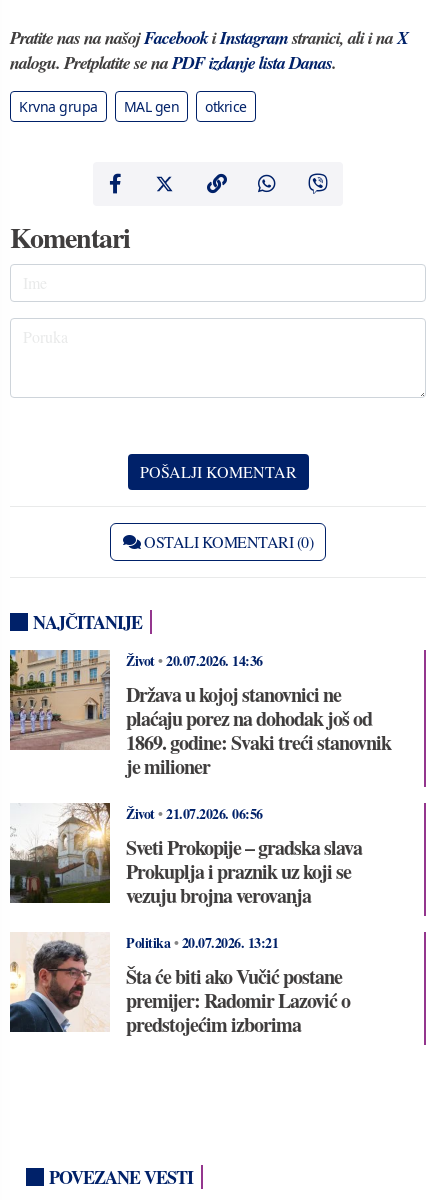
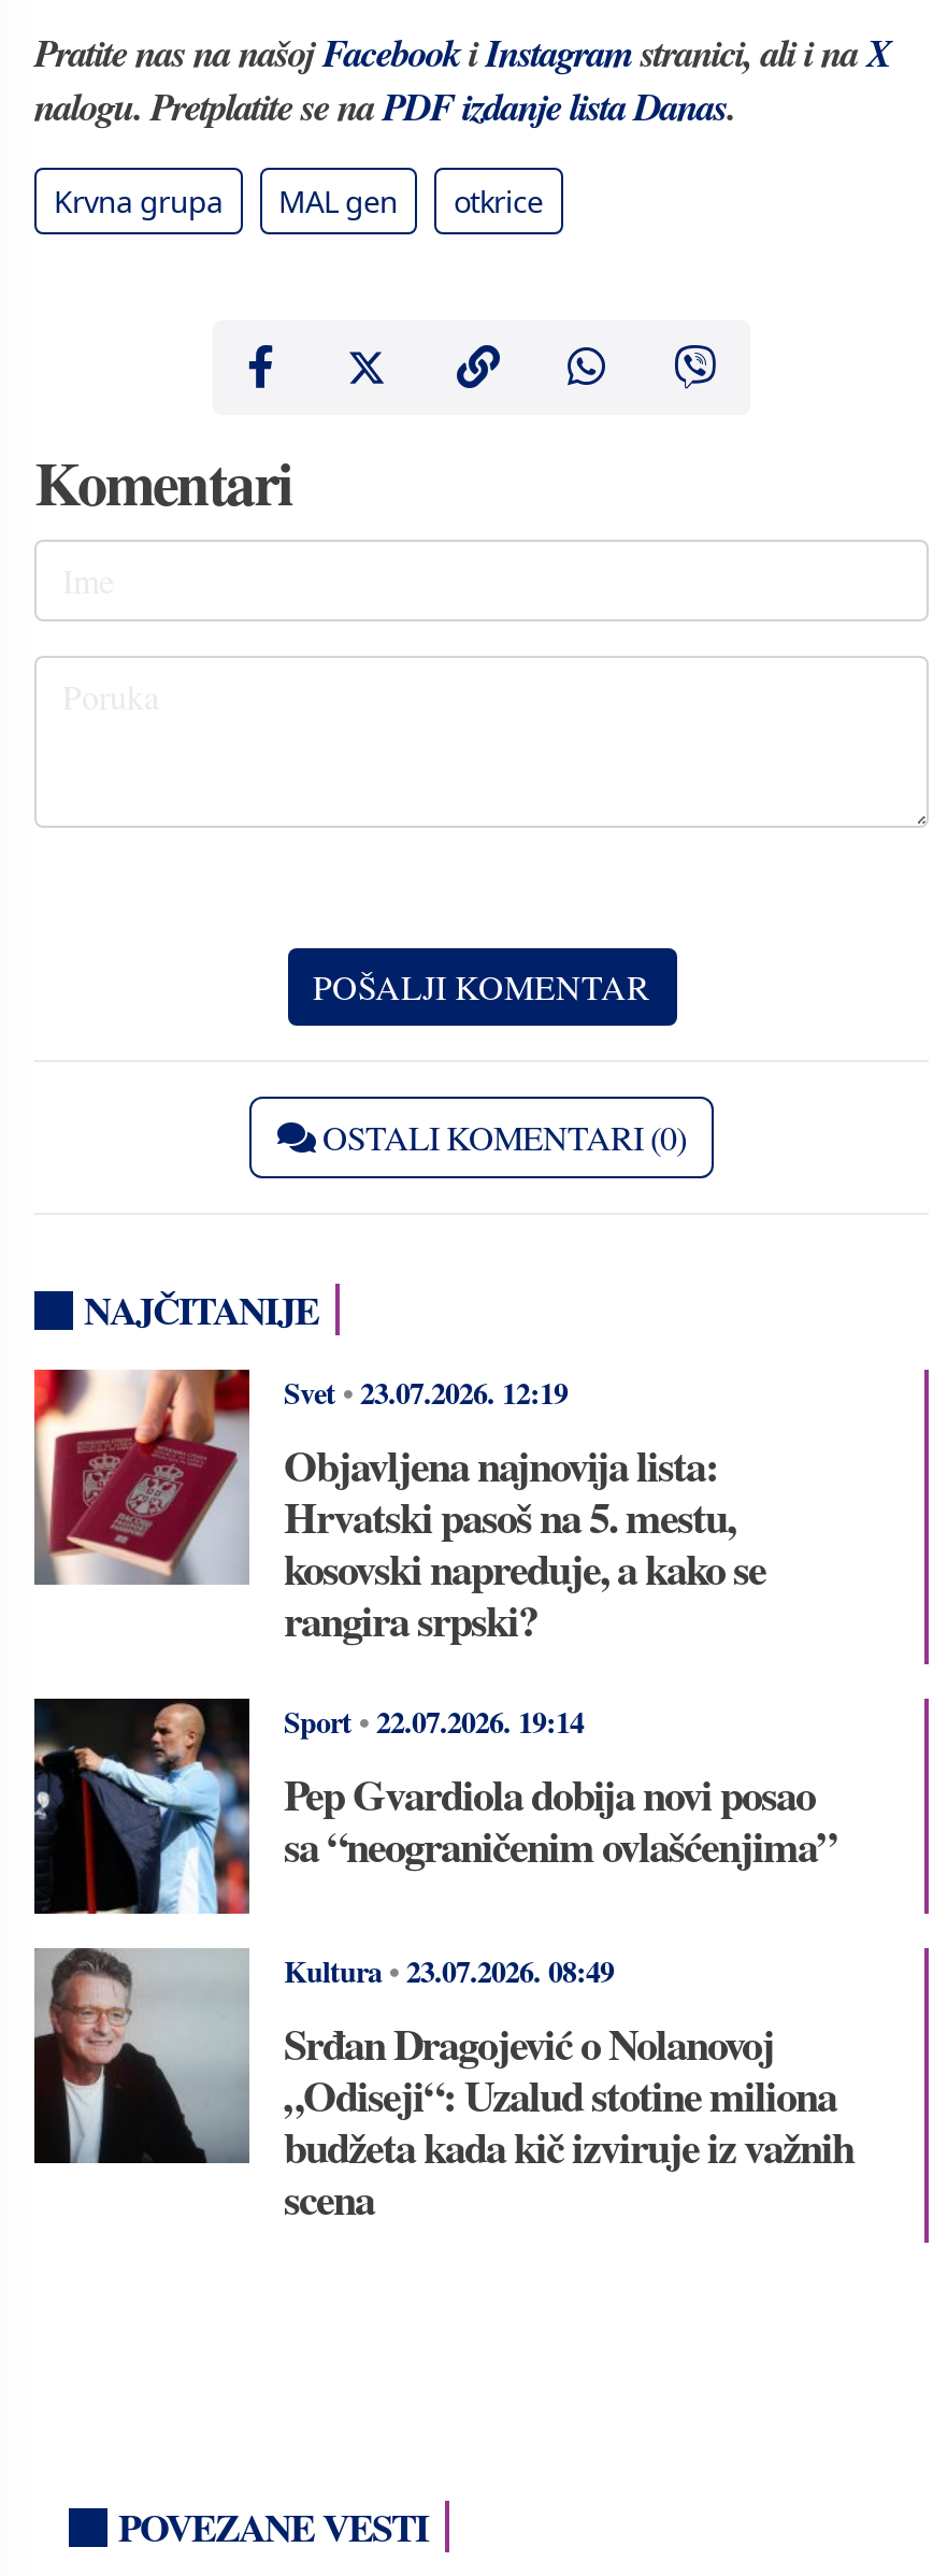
- [image]
- Život •20.07.2026. 14:36
- Država u kojoj stanovnici ne
- plaćaju porez na dohodak još od
- 1869. godine: Svaki treći stanovnik
- je milioner
+ [image]
+ Svet •23.07.2026. 12:19
+ Objavljena najnovija lista:
+ Hrvatski pasoš na 5. mestu,
+ kosovski napreduje, a kako se
+ rangira srpski?

- [image]
- Život • 21.07.2026. 06:56
- Sveti Prokopije – gradska slava
- Prokuplja i praznik uz koji se
- vezuju brojna verovanja
+ [image]
+ Sport •22.07.2026. 19:14
+ Pep Gvardiola dobija novi posao
+ sa “neograničenim ovlašćenjima”

- [image]
- Politika • 20.07.2026. 13:21
- Šta će biti ako Vučić postane
- premijer: Radomir Lazović o
- predstojećim izborima
+ [image]
+ Kultura •23.07.2026. 08:49
+ Srđan Dragojević o Nolanovoj
+ „Odiseji“: Uzalud stotine miliona
+ budžeta kada kič izviruje iz važnih
+ scena
